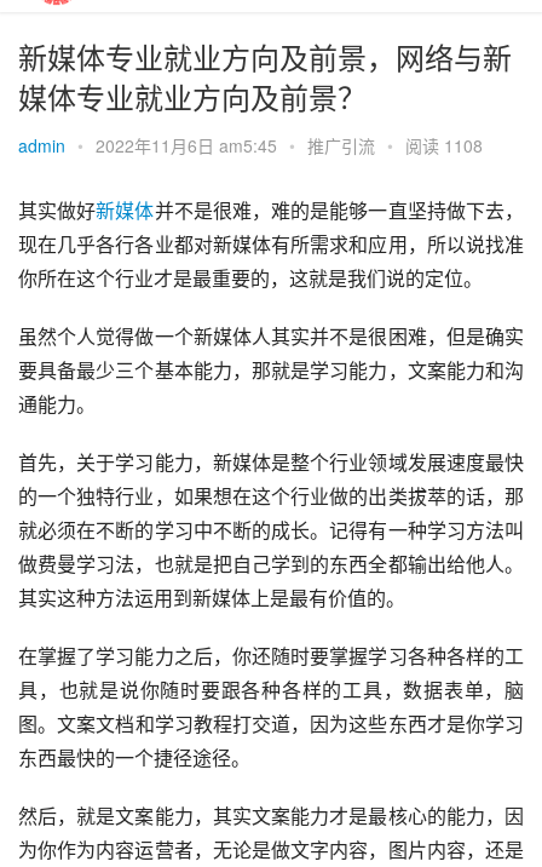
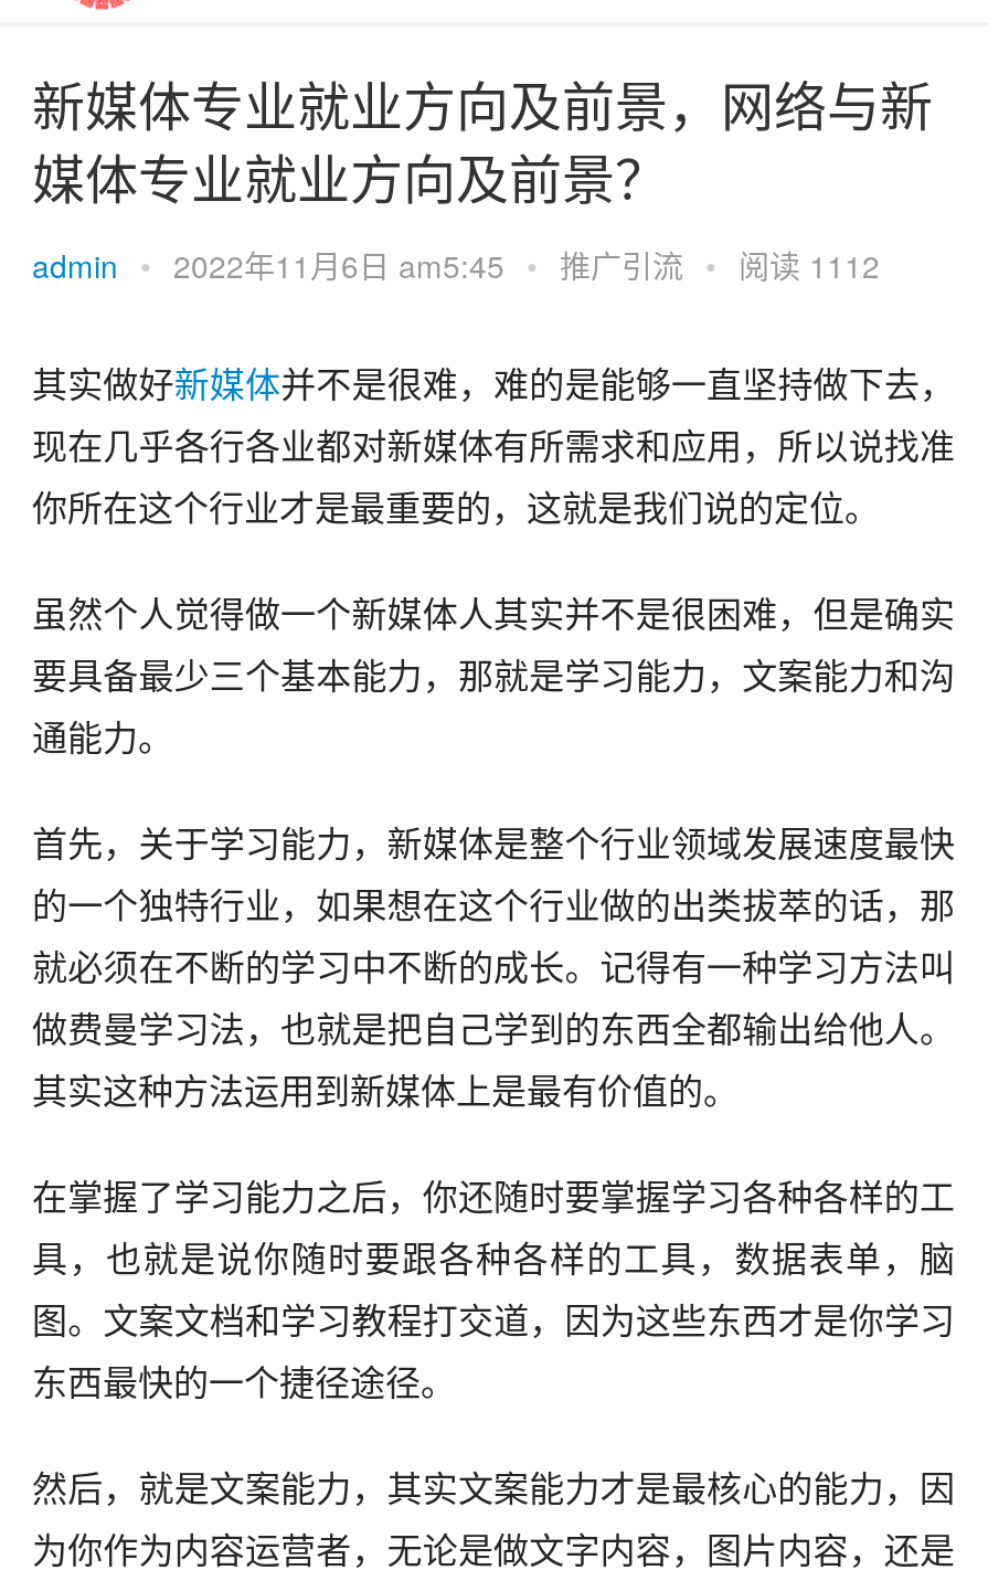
- admin • 2022年11月6日 am5:45 • 推广引流 • 阅读 1108
+ admin • 2022年11月6日 am5:45 • 推广引流 • 阅读 1112
